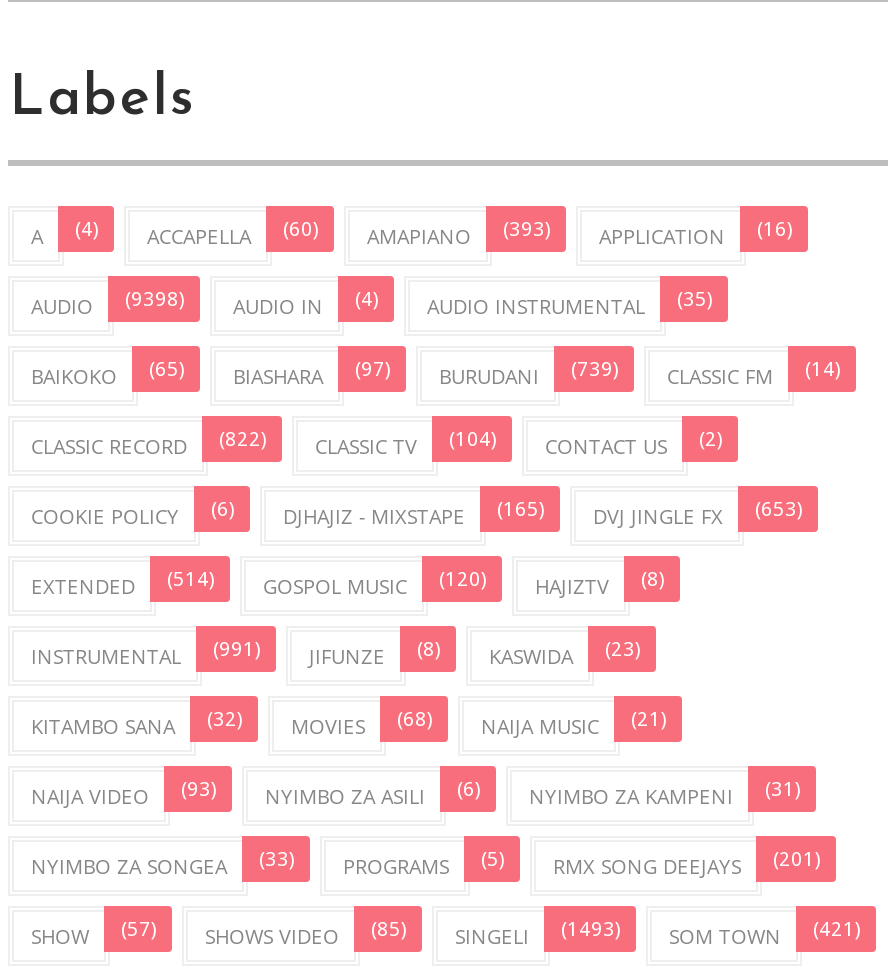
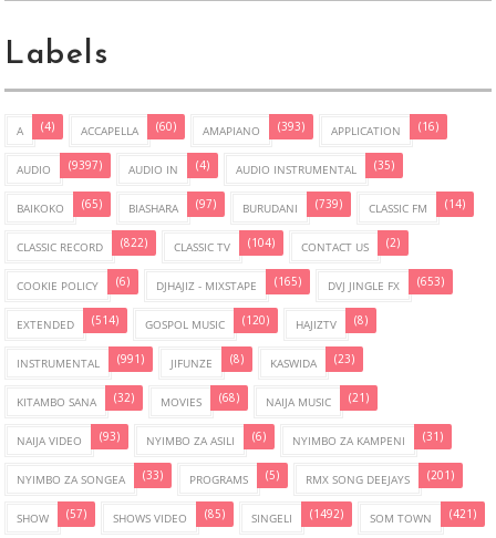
- AUDIO (9398)
+ AUDIO (9397)

- SINGELI (1493)
+ SINGELI (1492)
